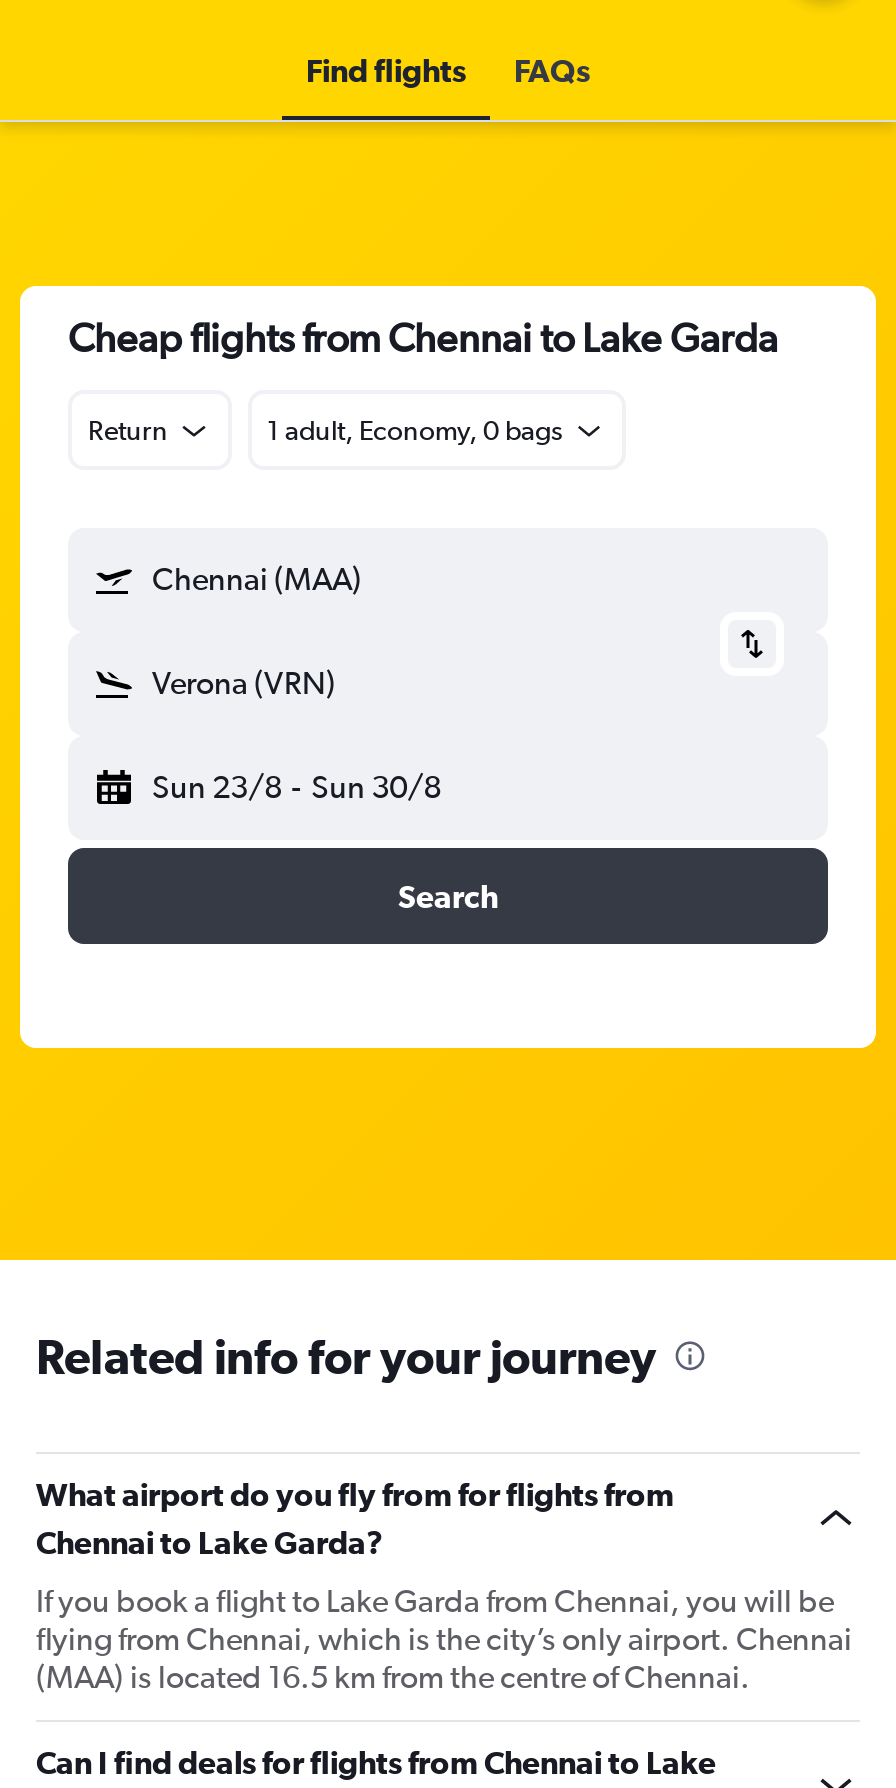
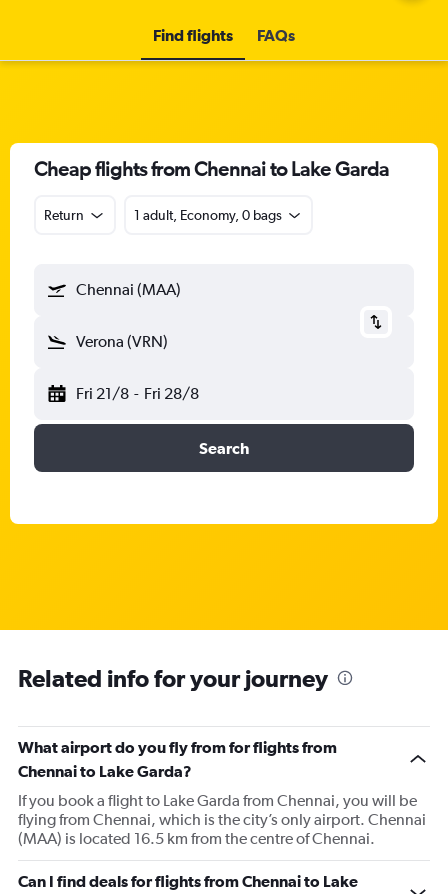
- Sun 23/8 - Sun 30/8
+ Fri 21/8 - Fri 28/8
